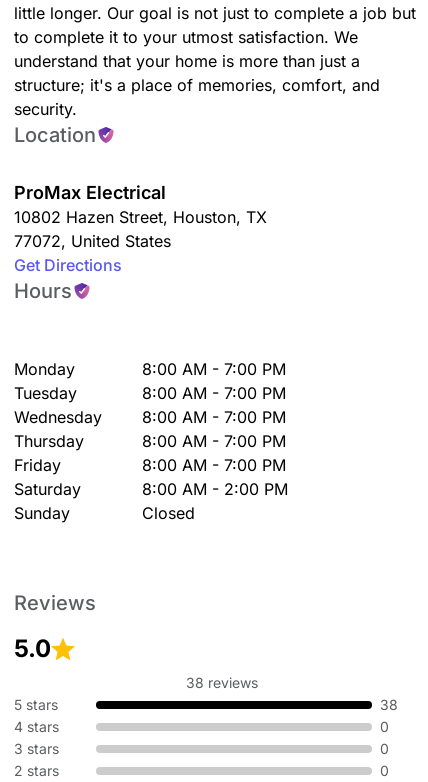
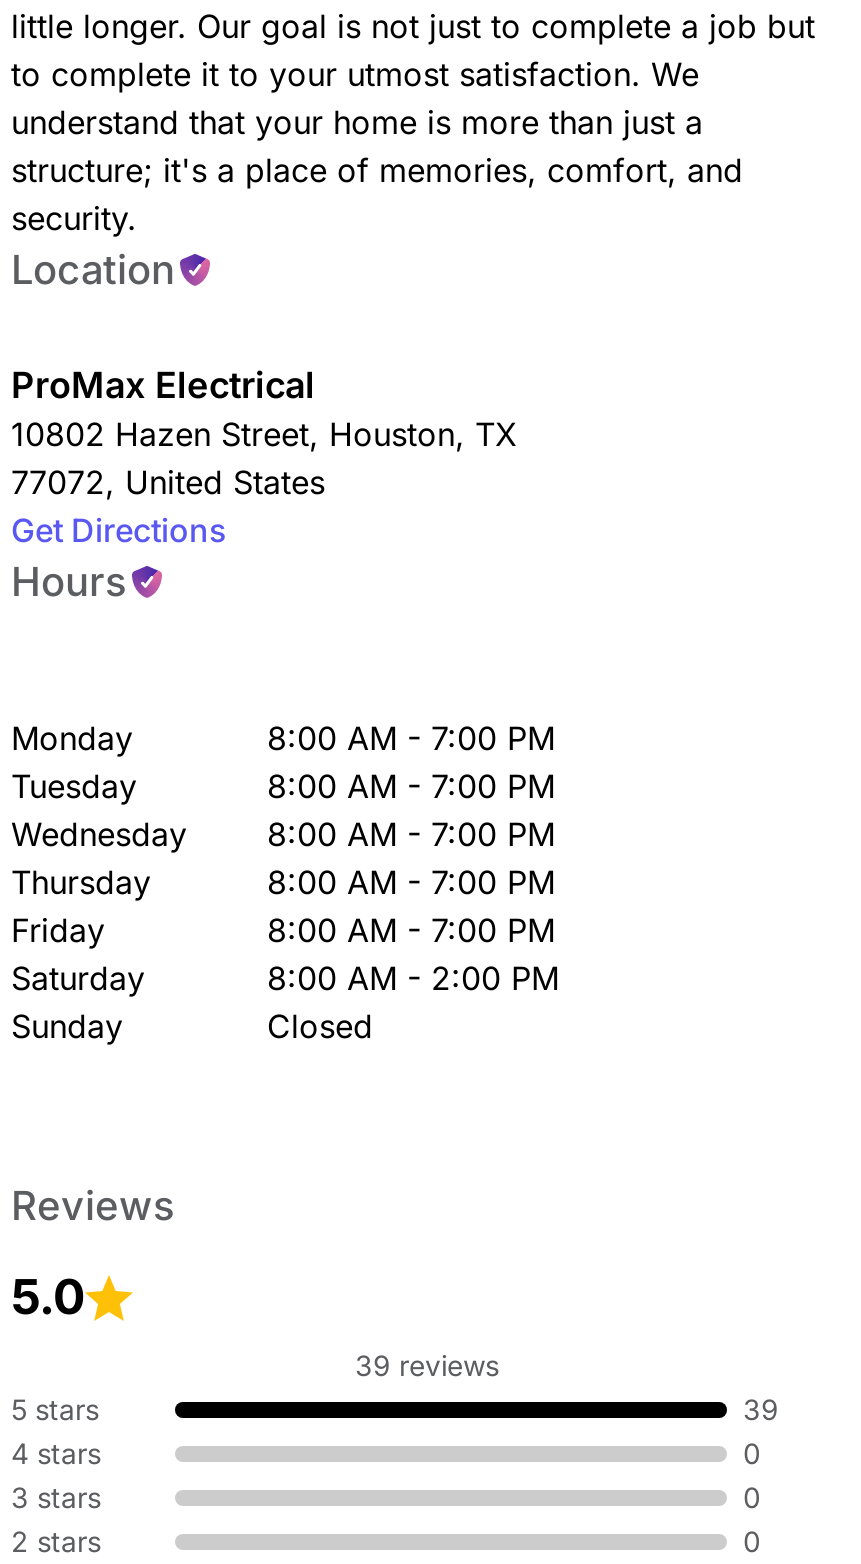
- 38 reviews
+ 39 reviews

- 38
+ 39
